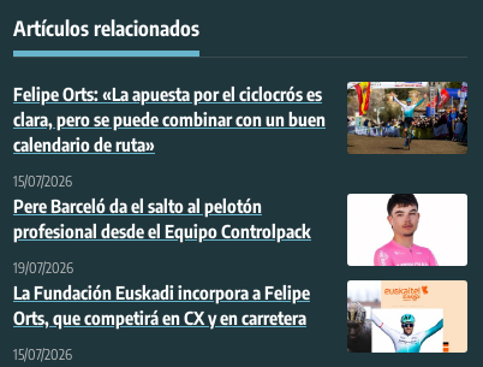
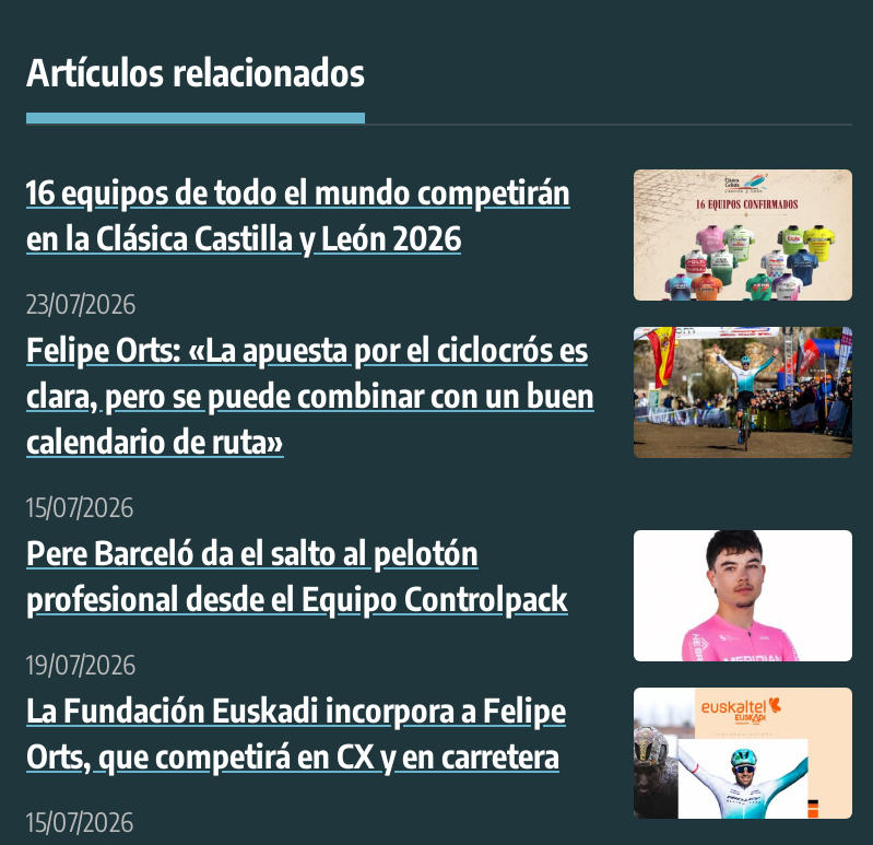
+ [image]
+ 16 equipos de todo el mundo competirán
+ en la Clásica Castilla y León 2026
+ 23/07/2026
